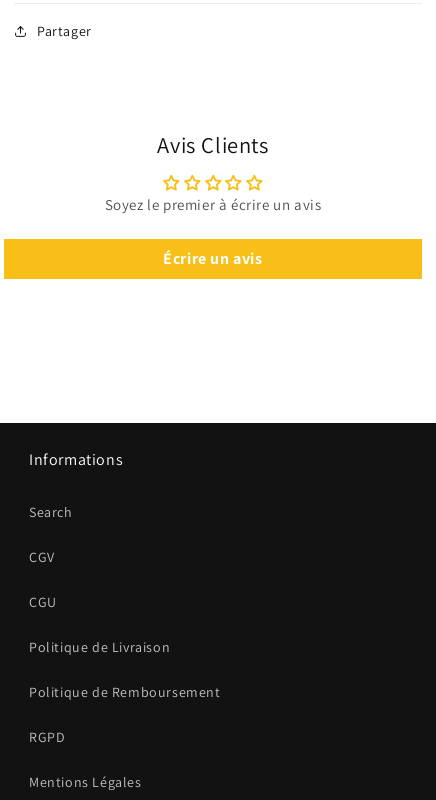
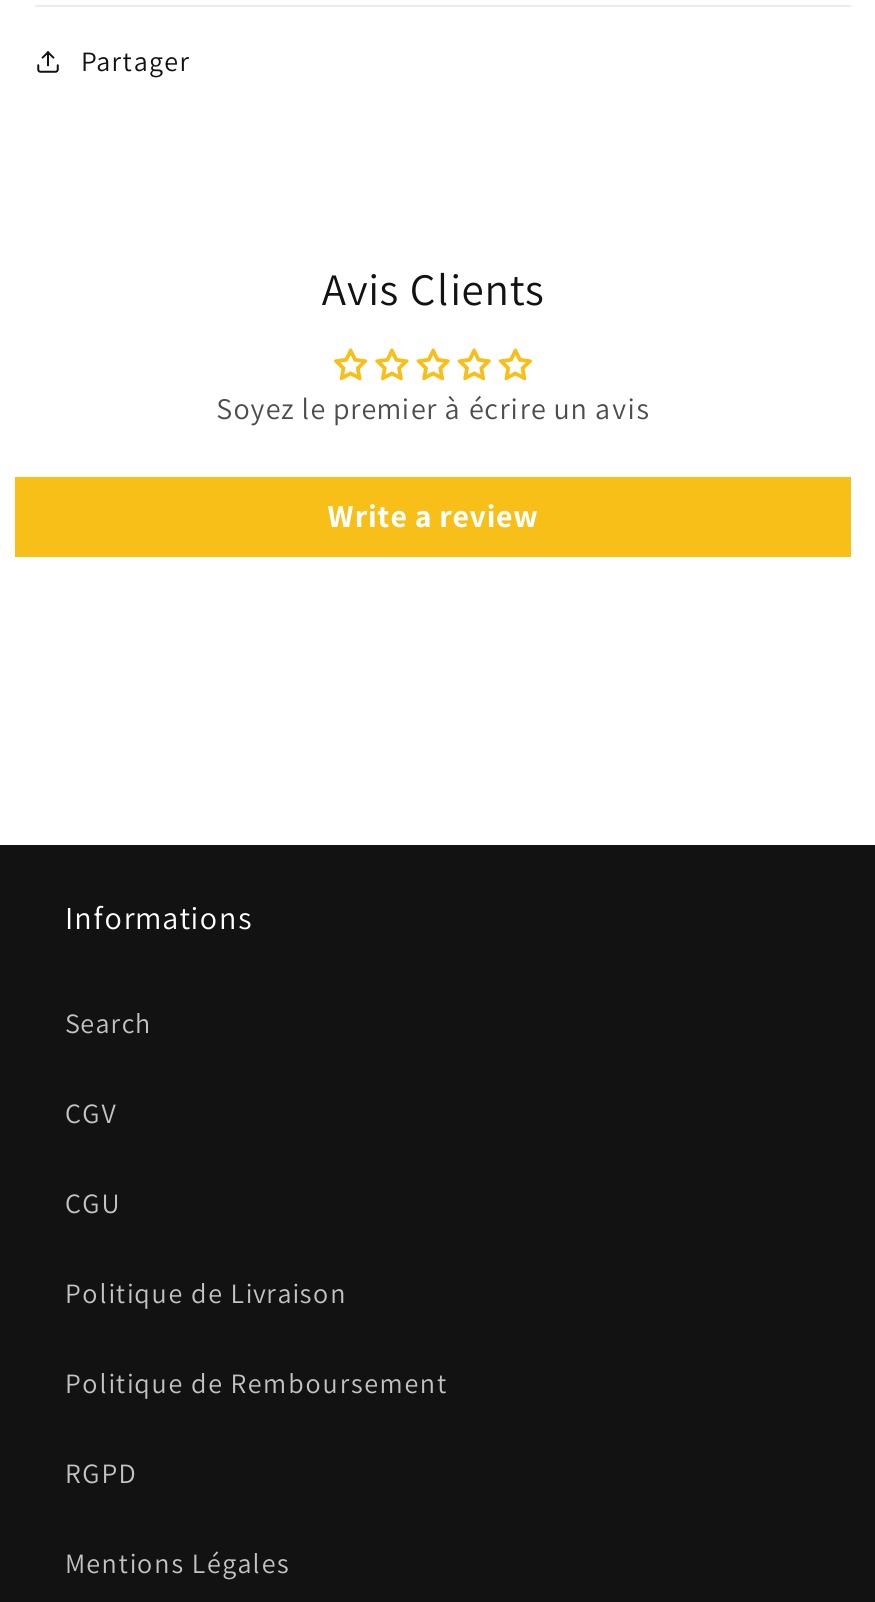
- Écrire un avis
+ Write a review
